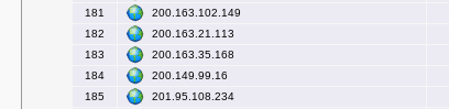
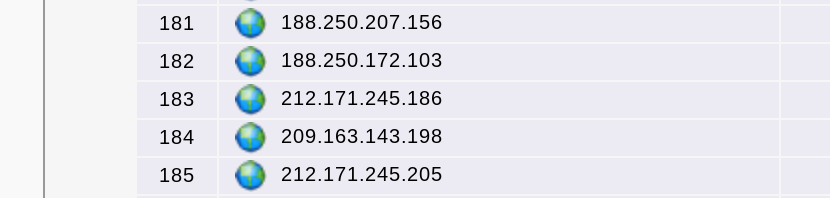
- 200.163.102.149
+ 188.250.207.156

- 200.163.21.113
+ 188.250.172.103

- 200.163.35.168
+ 212.171.245.186

- 200.149.99.16
+ 209.163.143.198

- 201.95.108.234
+ 212.171.245.205
